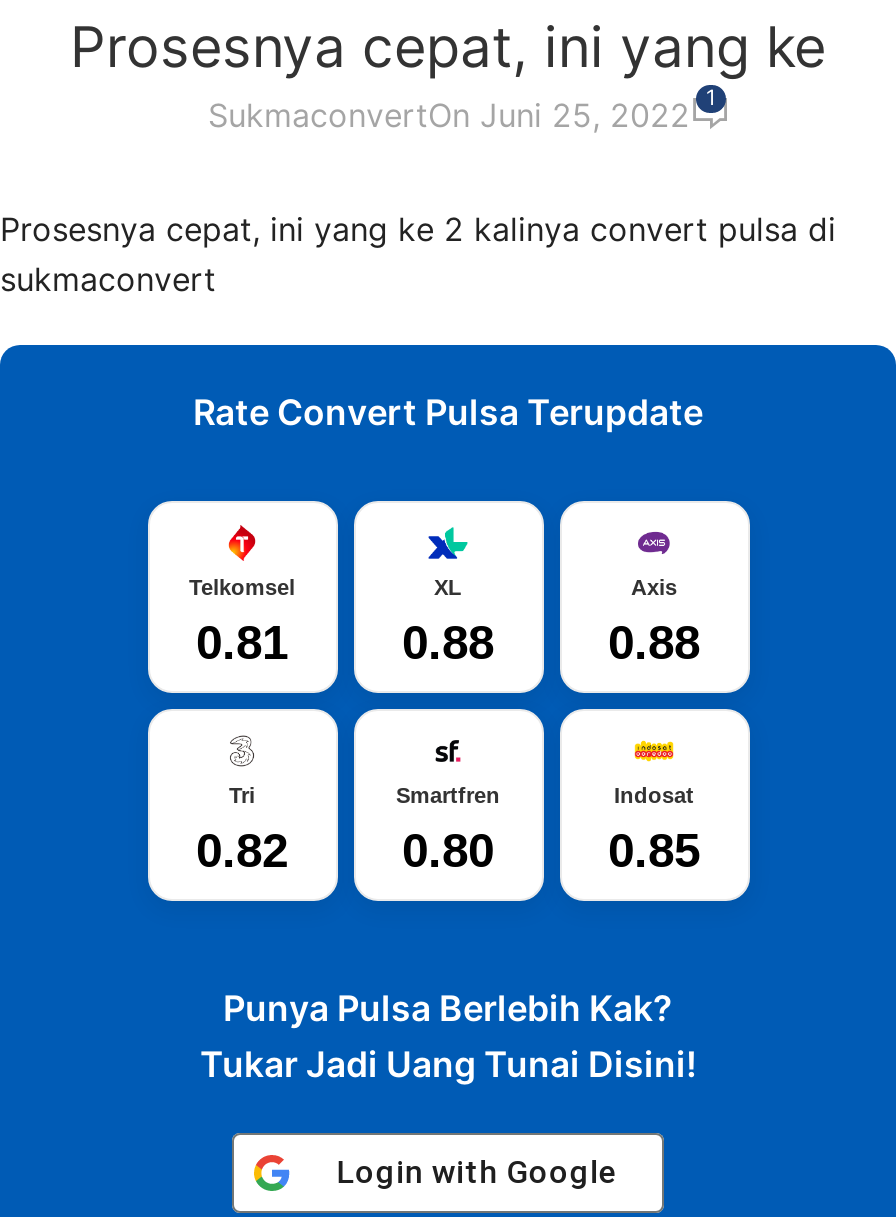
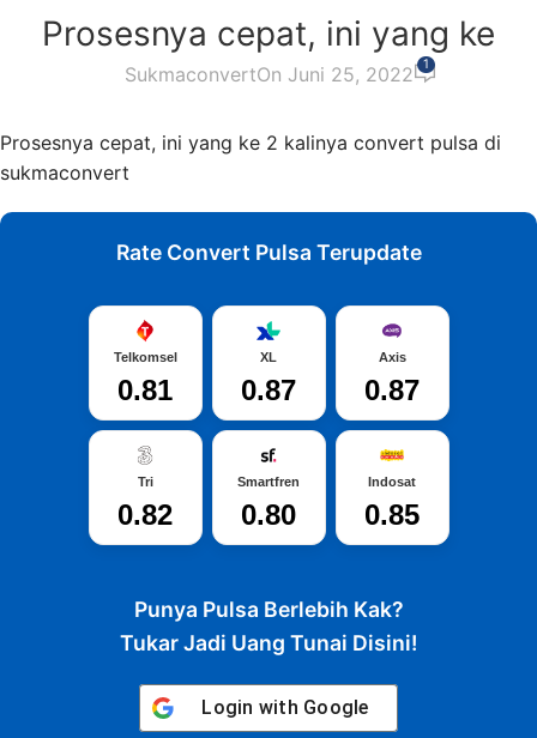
- 0.88
+ 0.87

- 0.88
+ 0.87
